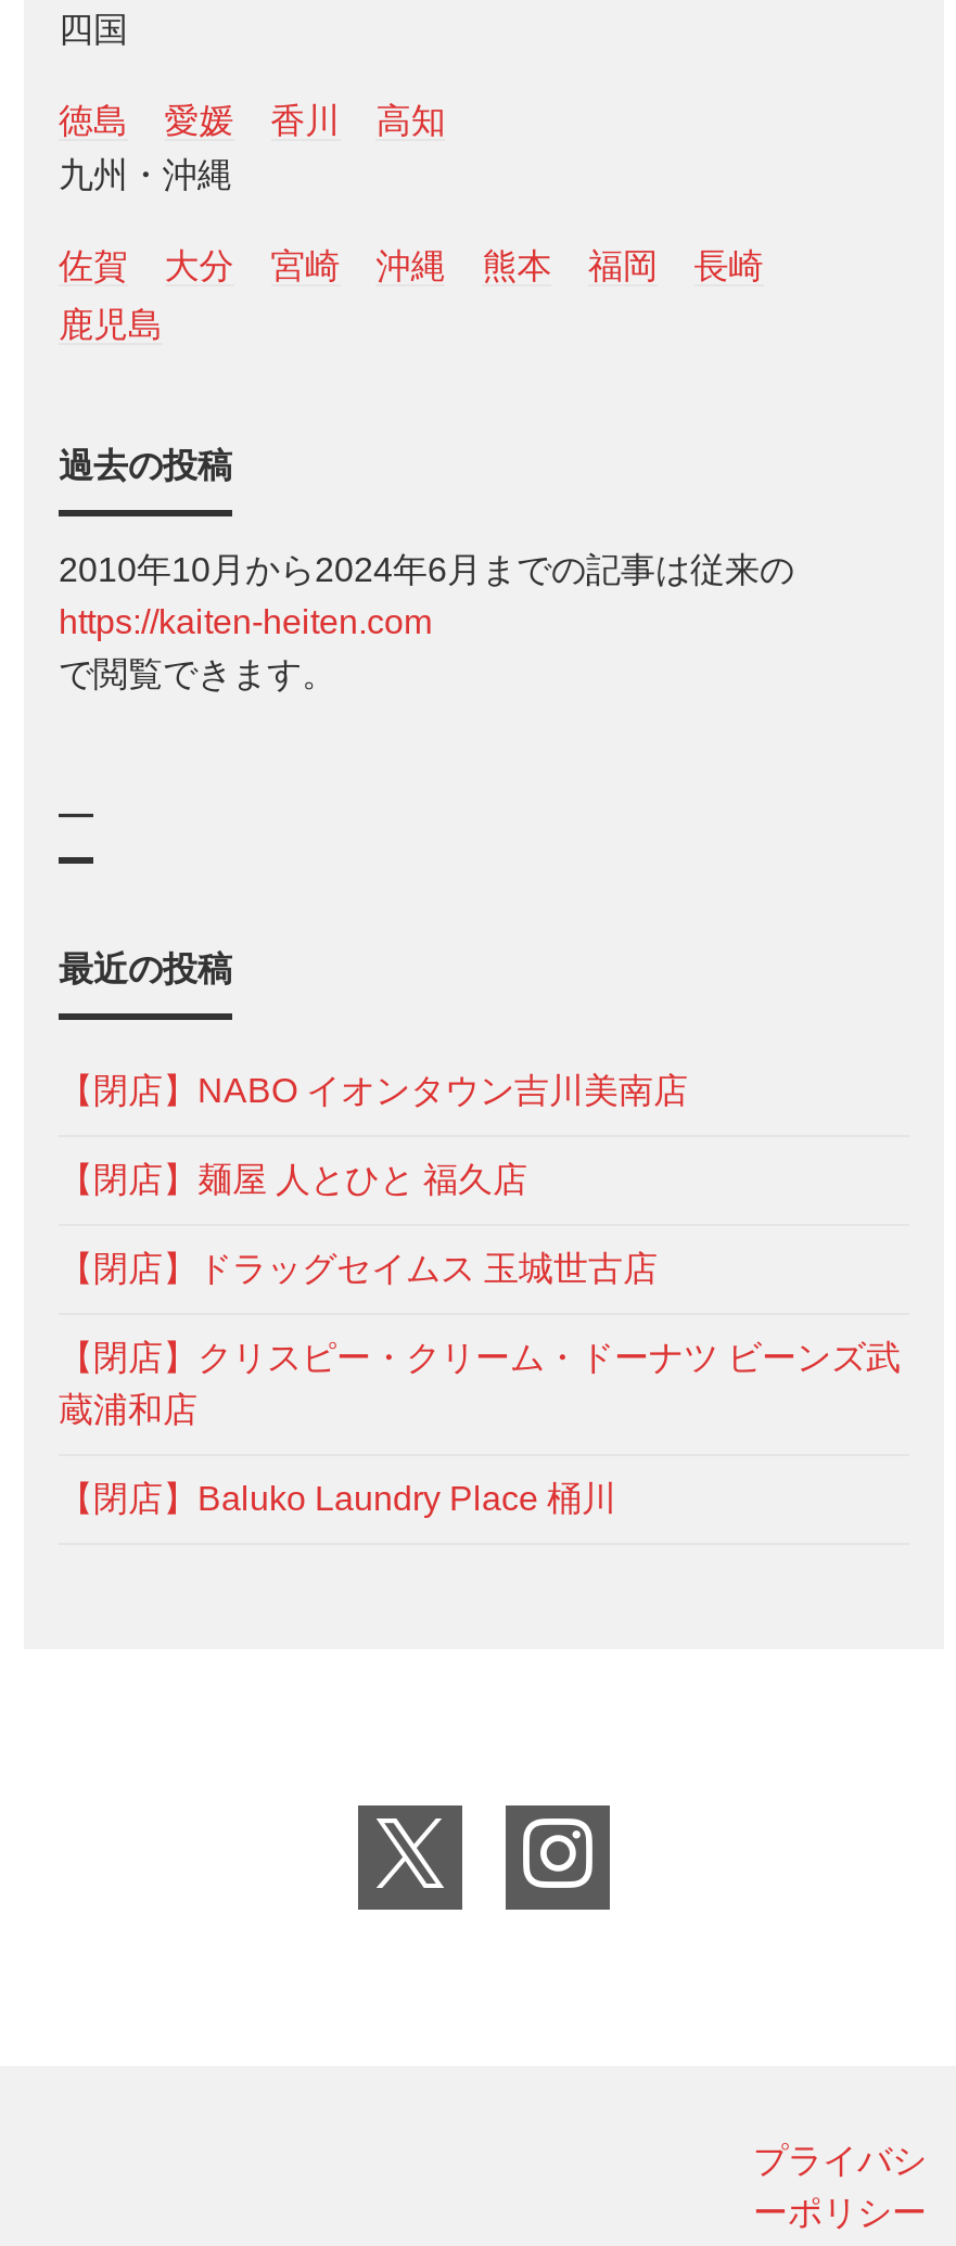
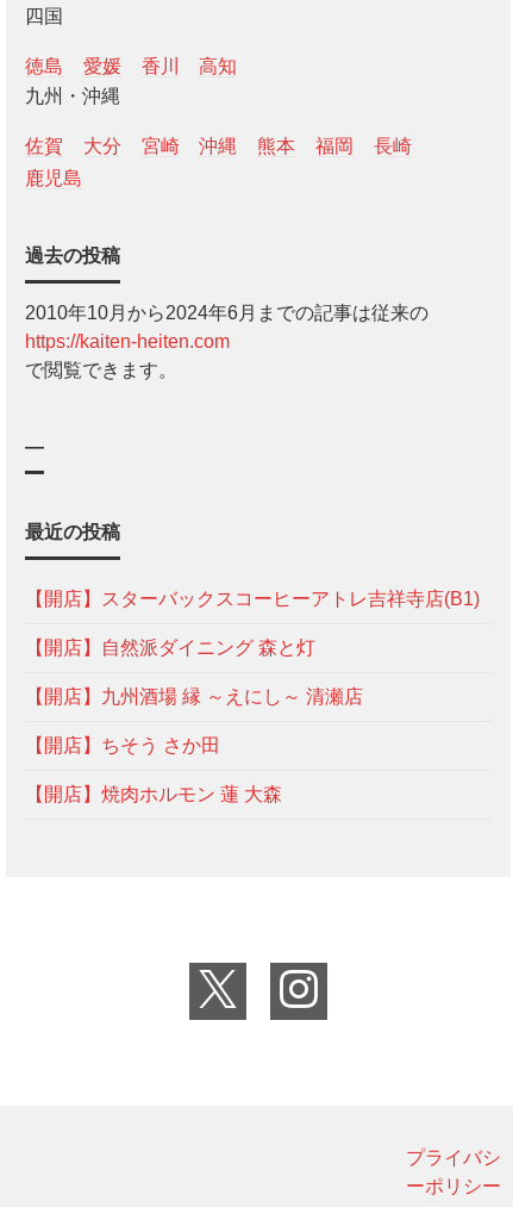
- 【閉店】NABO イオンタウン吉川美南店
+ 【開店】スターバックスコーヒーアトレ吉祥寺店(B1)

- 【閉店】麺屋 人とひと 福久店
+ 【開店】自然派ダイニング 森と灯

- 【閉店】ドラッグセイムス 玉城世古店
+ 【開店】九州酒場 縁 ～えにし～ 清瀬店

- 【閉店】クリスピー・クリーム・ドーナツ ビーンズ武
- 蔵浦和店
+ 【開店】ちそう さか田

- 【閉店】Baluko Laundry Place 桶川
+ 【開店】焼肉ホルモン 蓮 大森
